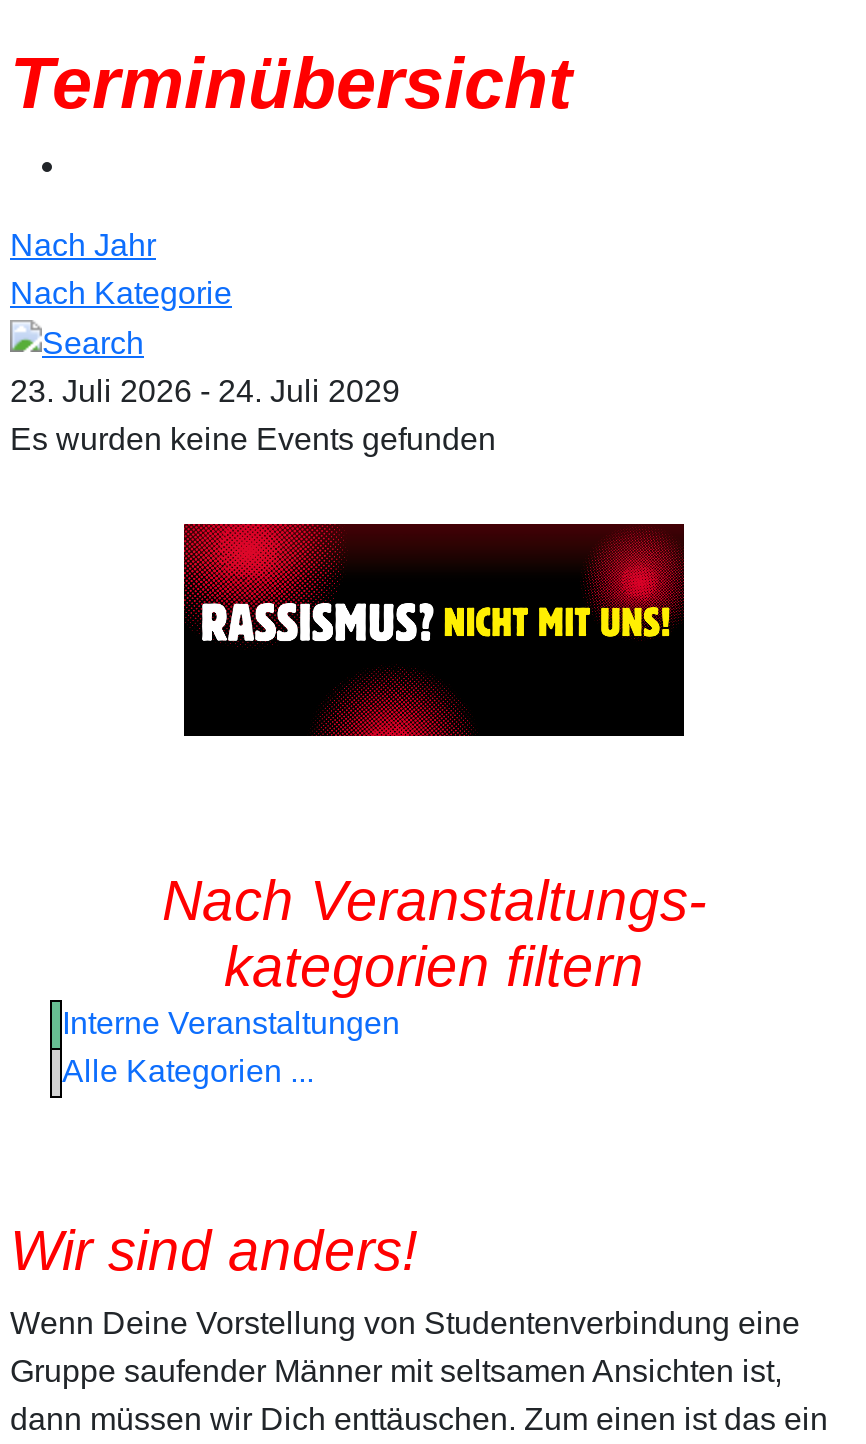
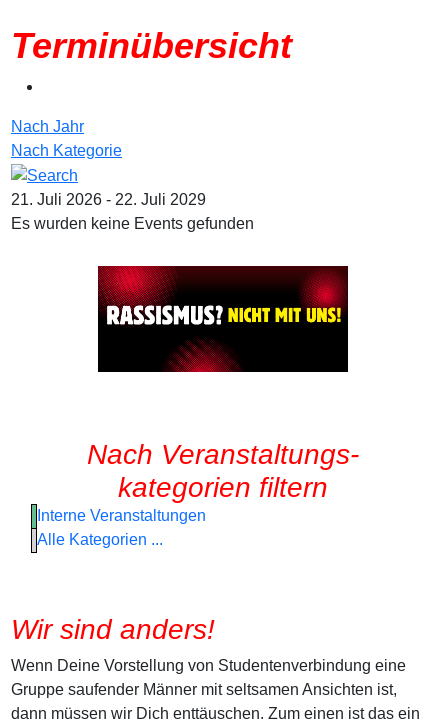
- 23. Juli 2026 - 24. Juli 2029
+ 21. Juli 2026 - 22. Juli 2029
